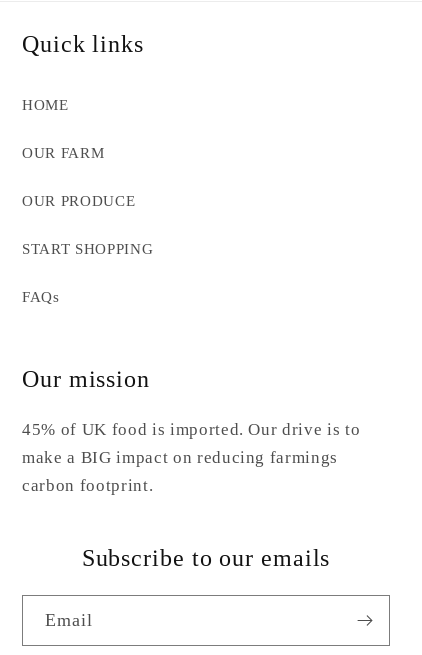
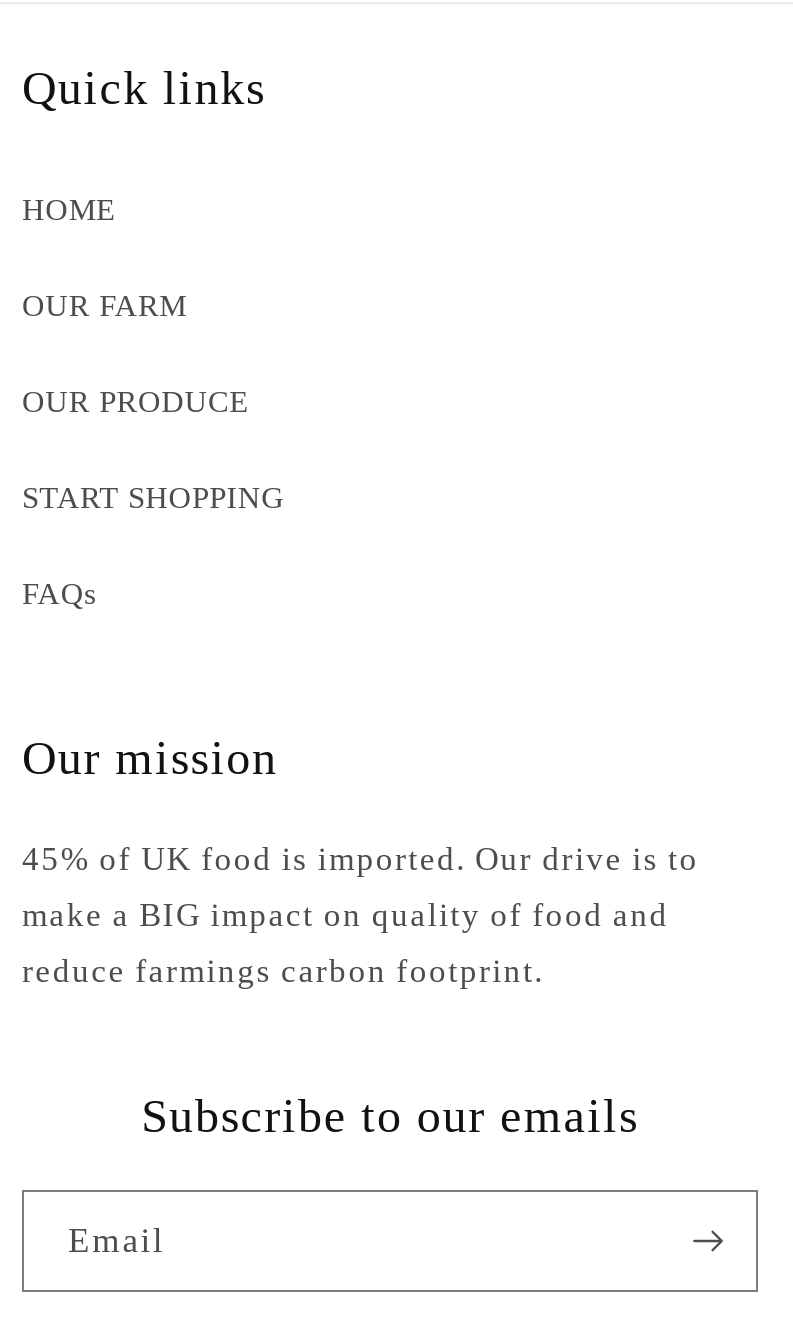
- make a BIG impact on reducing farmings
+ make a BIG impact on quality of food and

- carbon footprint.
+ reduce farmings carbon footprint.
